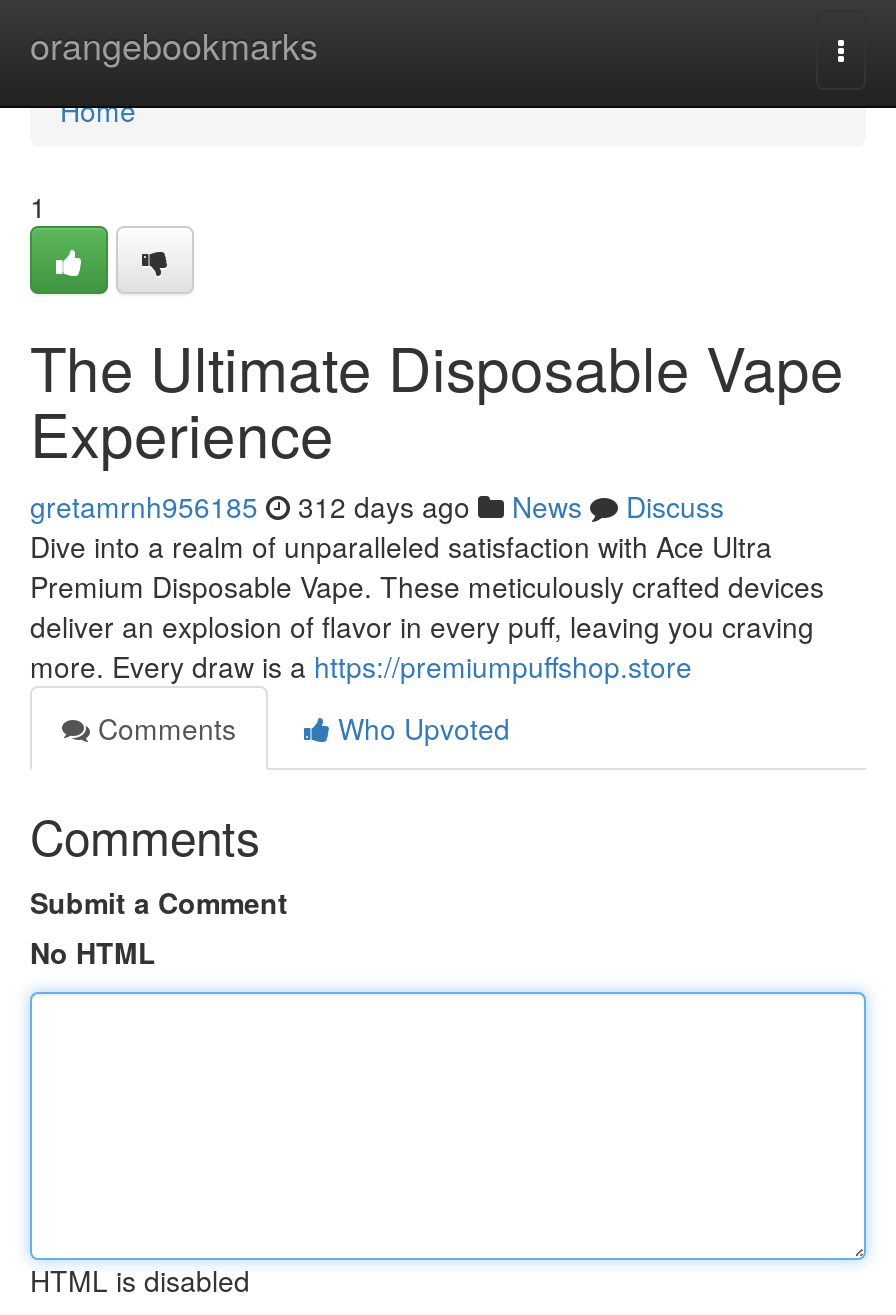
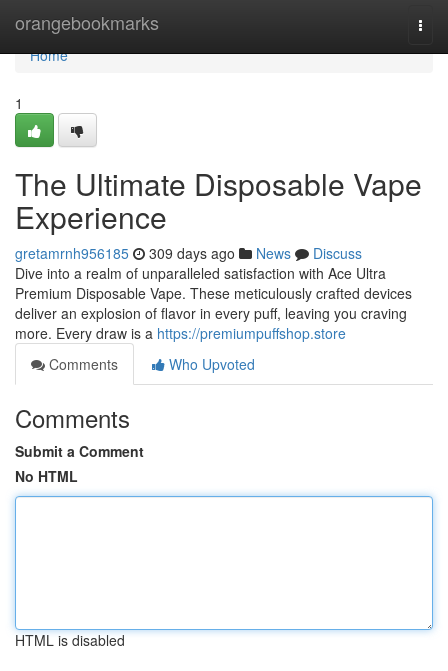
- gretamrnh956185 312 days ago News Discuss
+ gretamrnh956185 309 days ago News Discuss
